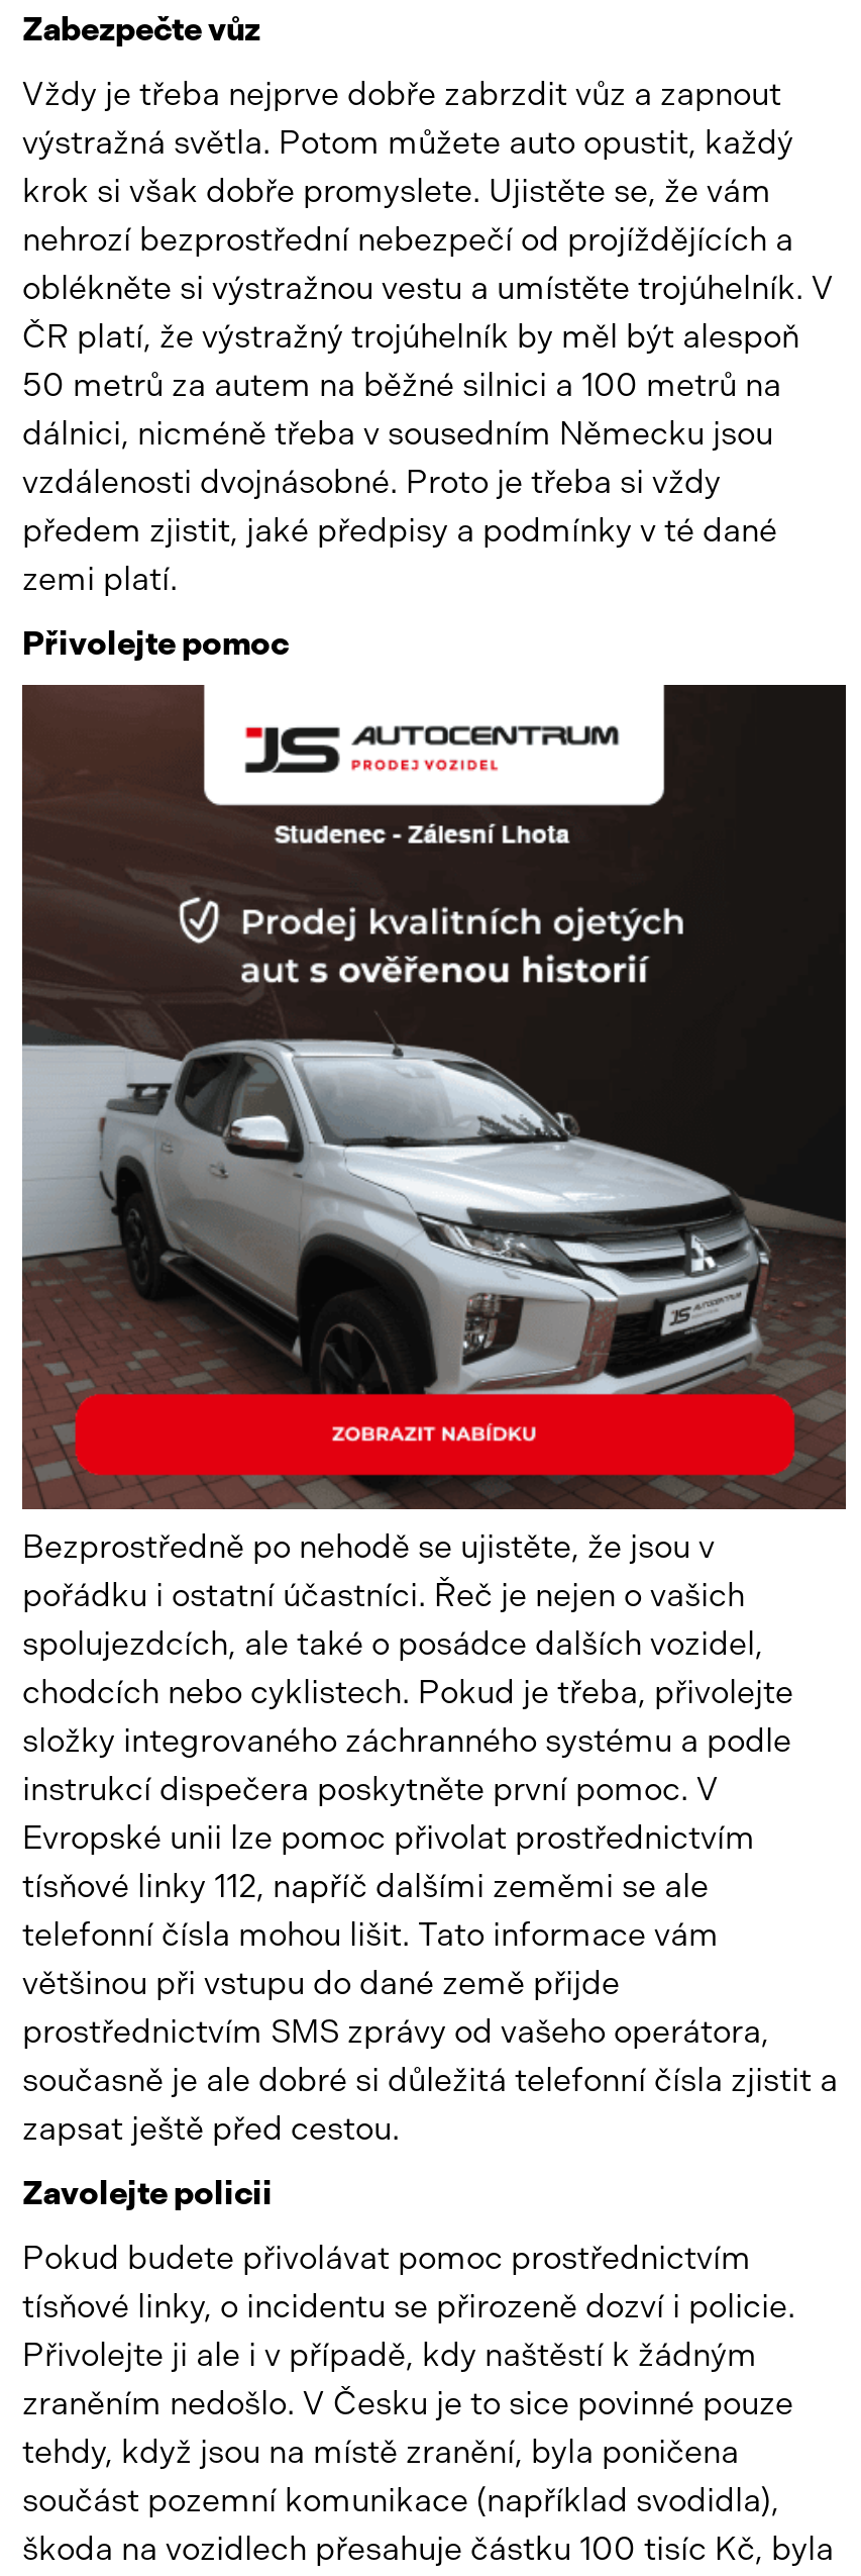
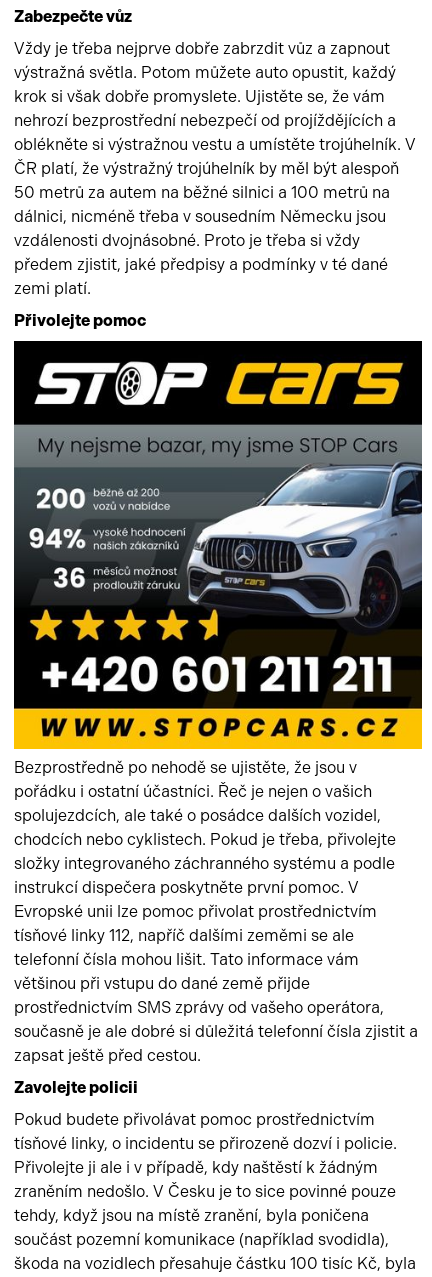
- [image]
+ [image]
